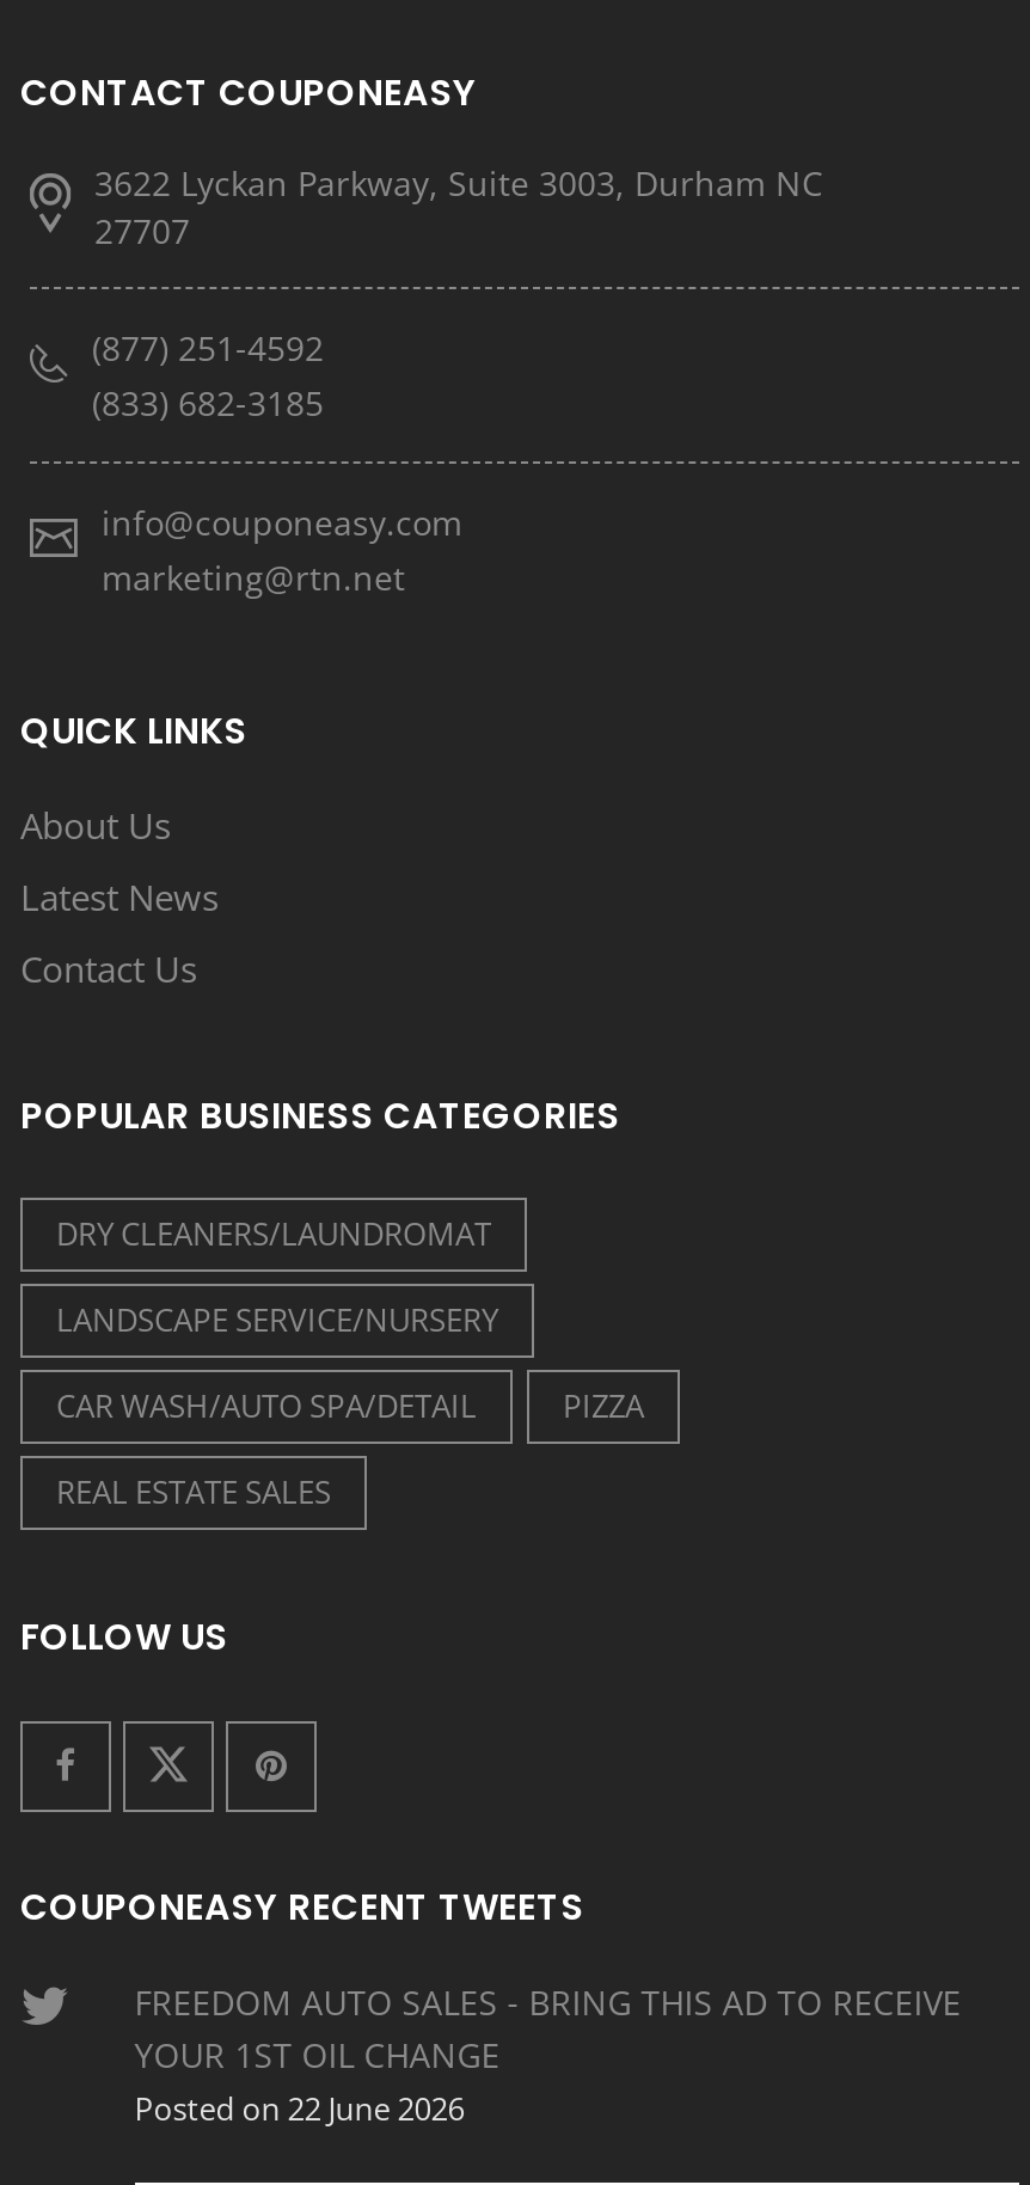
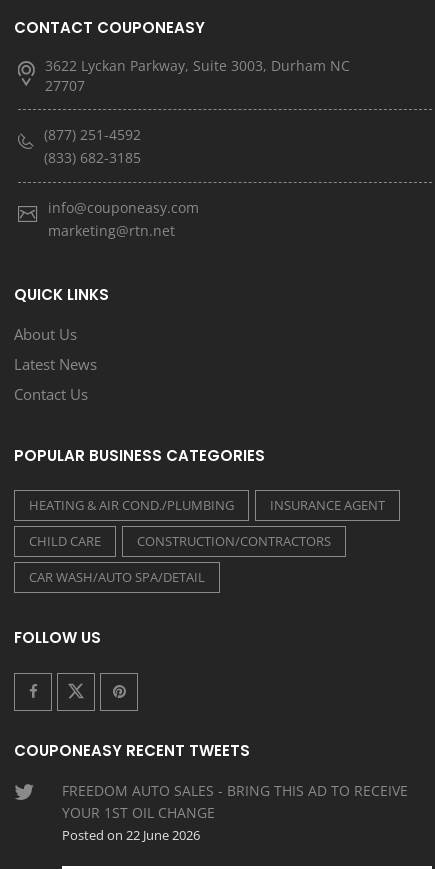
- DRY CLEANERS/LAUNDROMAT
+ HEATING & AIR COND./PLUMBING
+ INSURANCE AGENT

- LANDSCAPE SERVICE/NURSERY
+ CHILD CARE
+ CONSTRUCTION/CONTRACTORS

- PIZZA
- REAL ESTATE SALES
